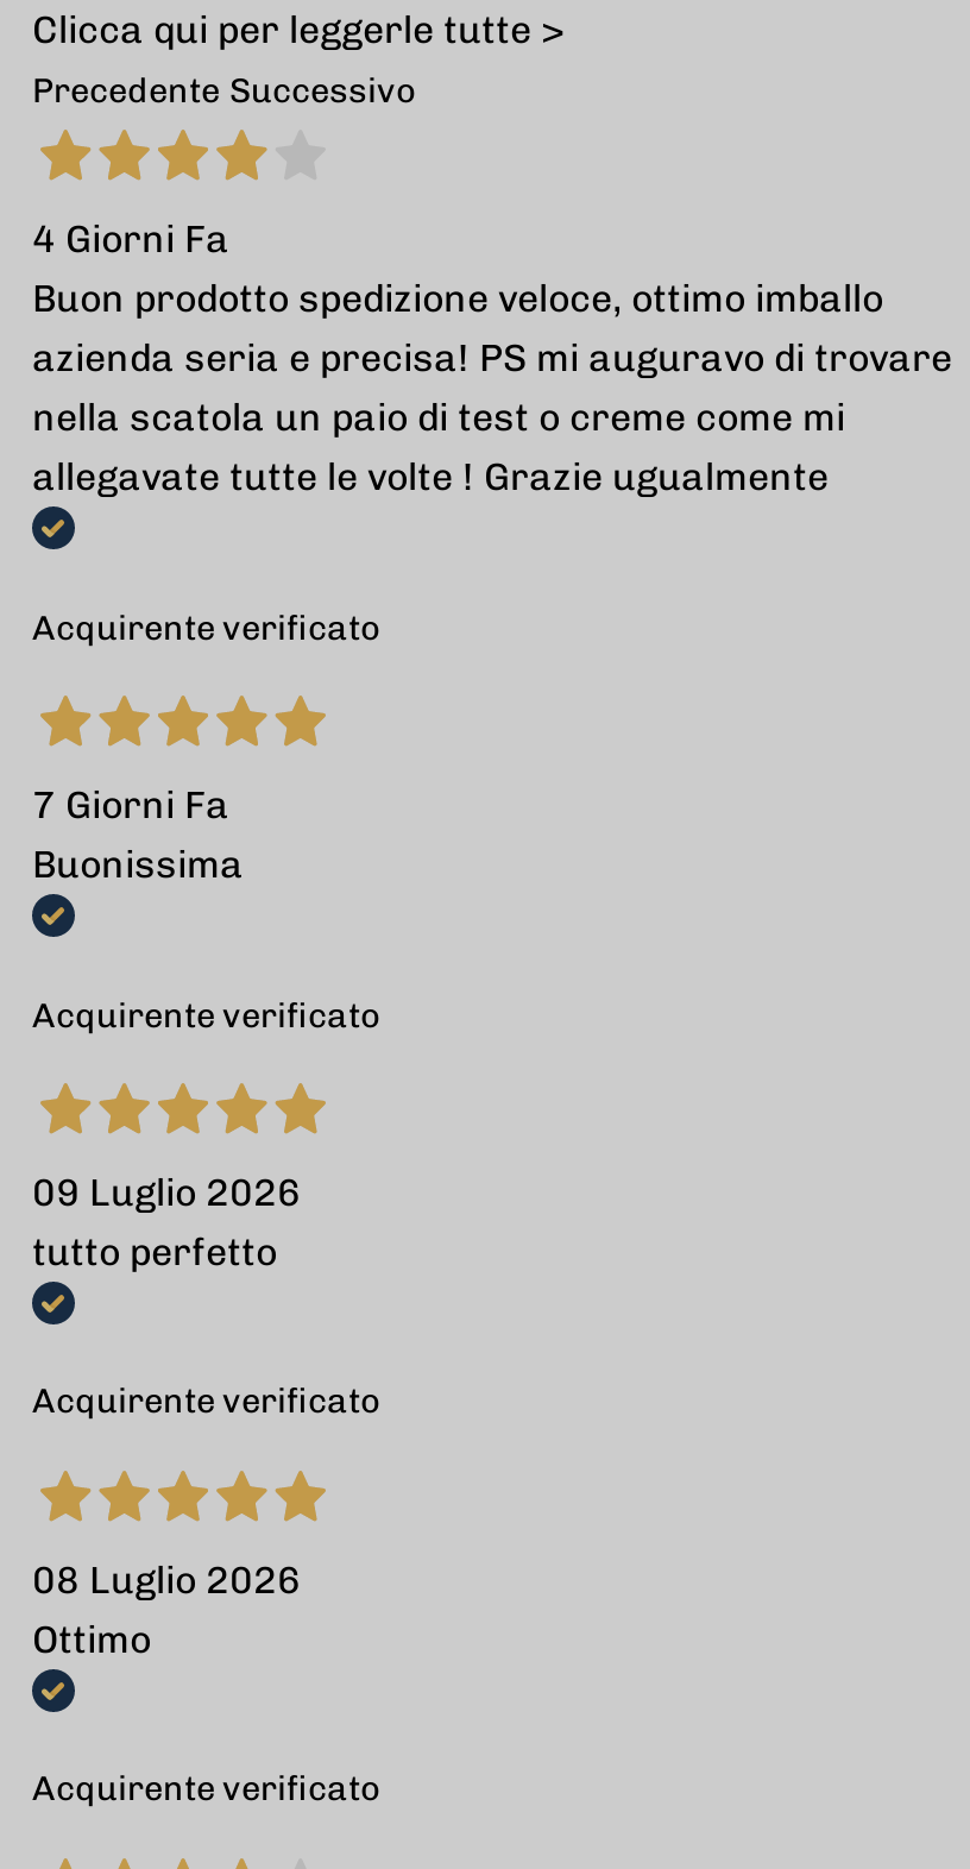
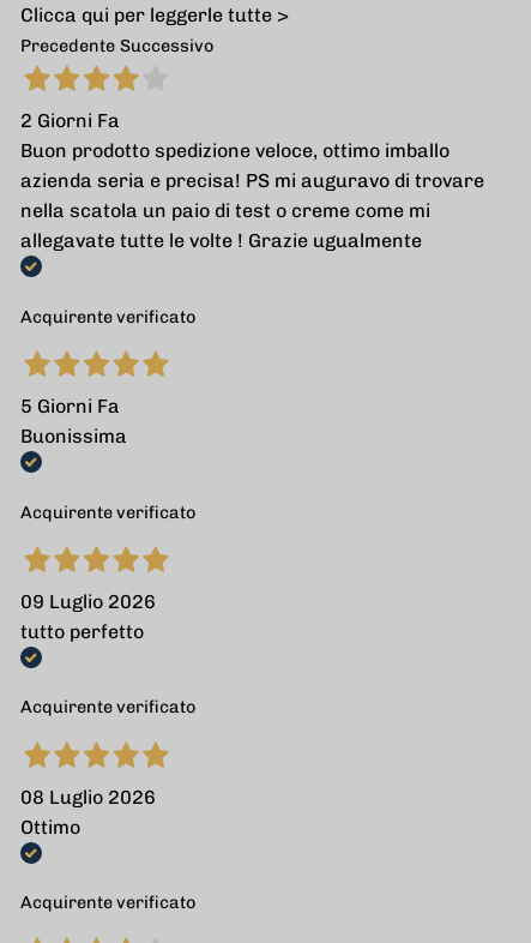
- 4 Giorni Fa
+ 2 Giorni Fa

- 7 Giorni Fa
+ 5 Giorni Fa
